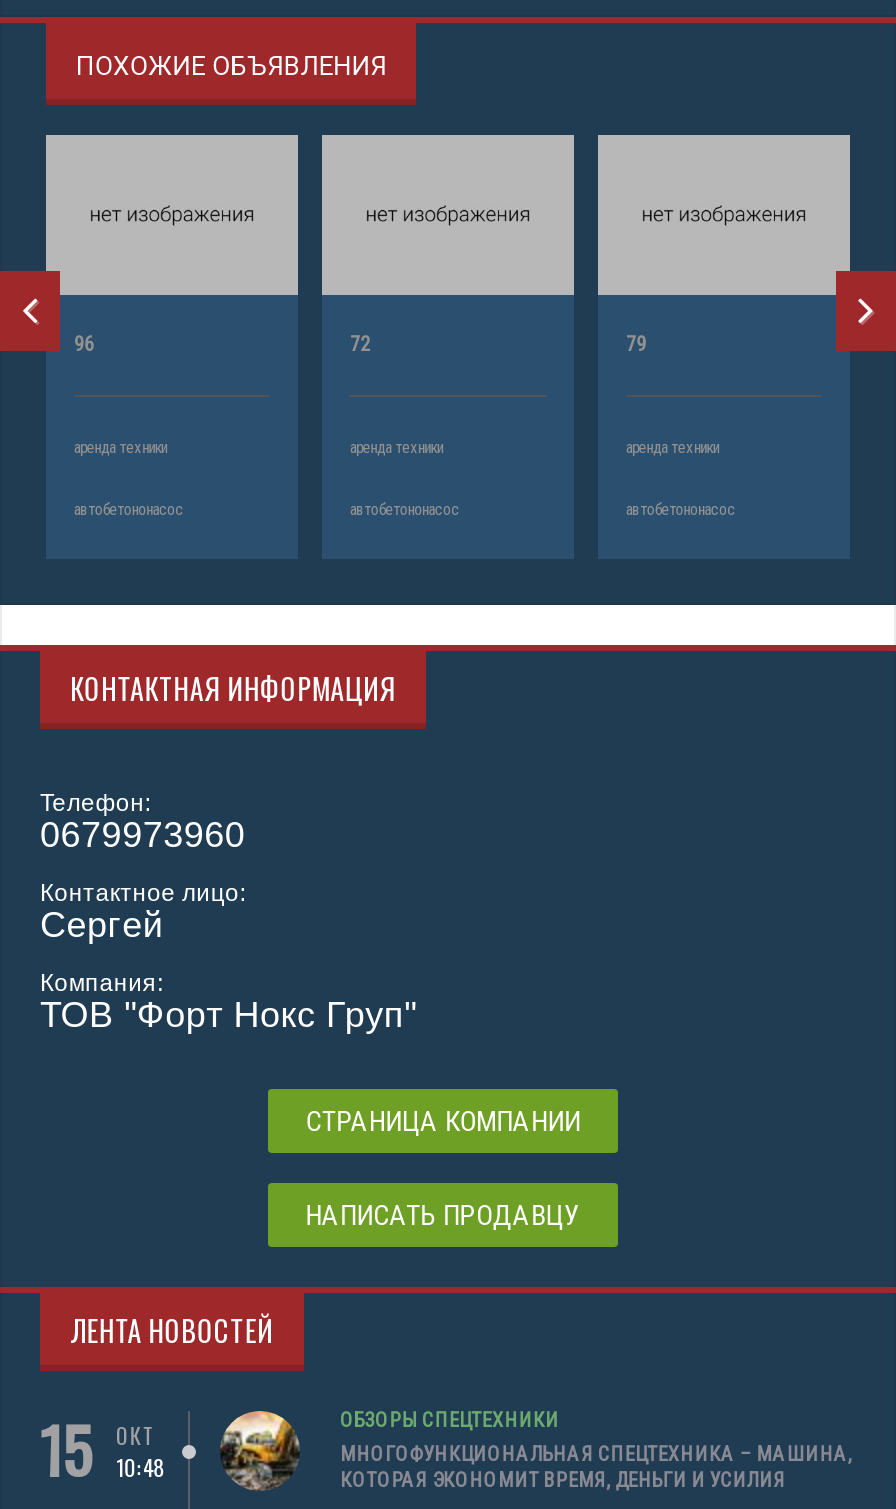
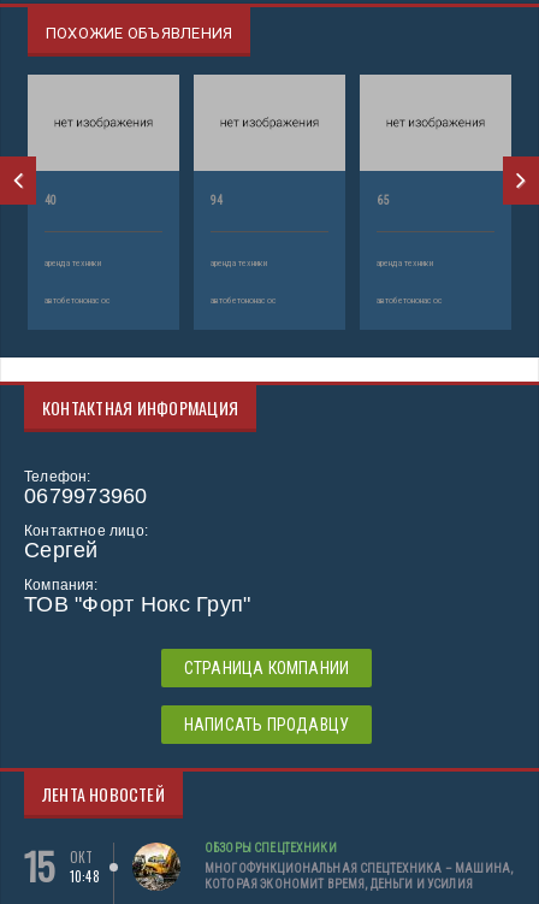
- 96
+ 40

- 72
+ 94

- 79
+ 65
